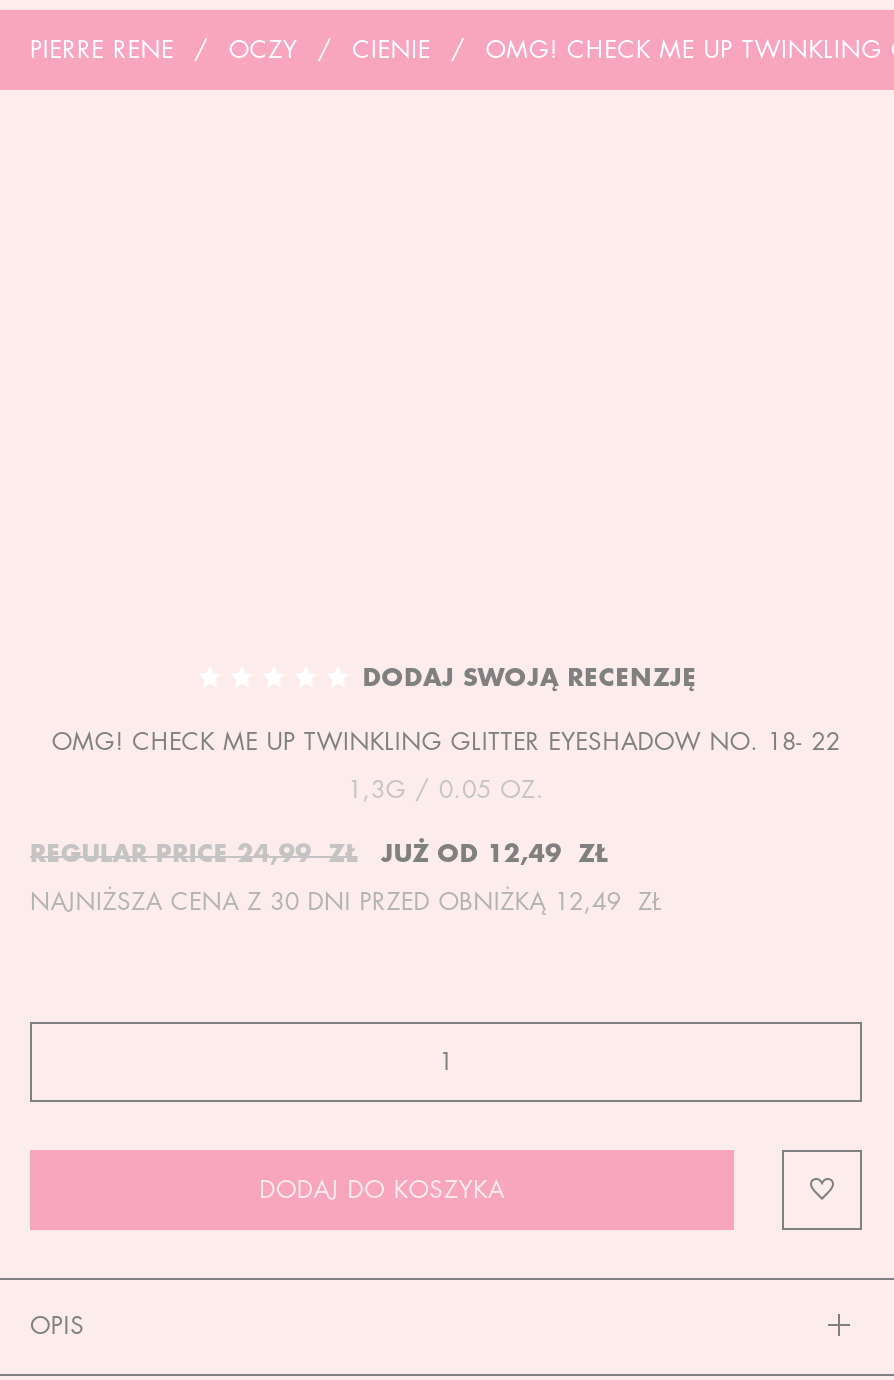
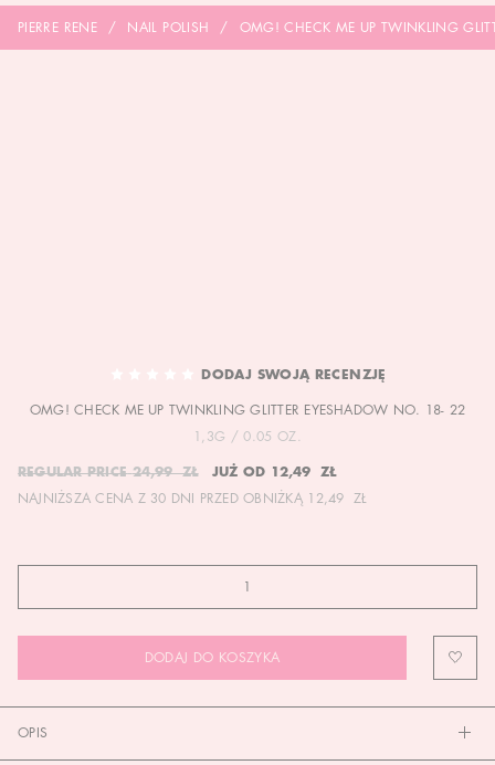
- OCZY
- CIENIE
+ NAIL POLISH
